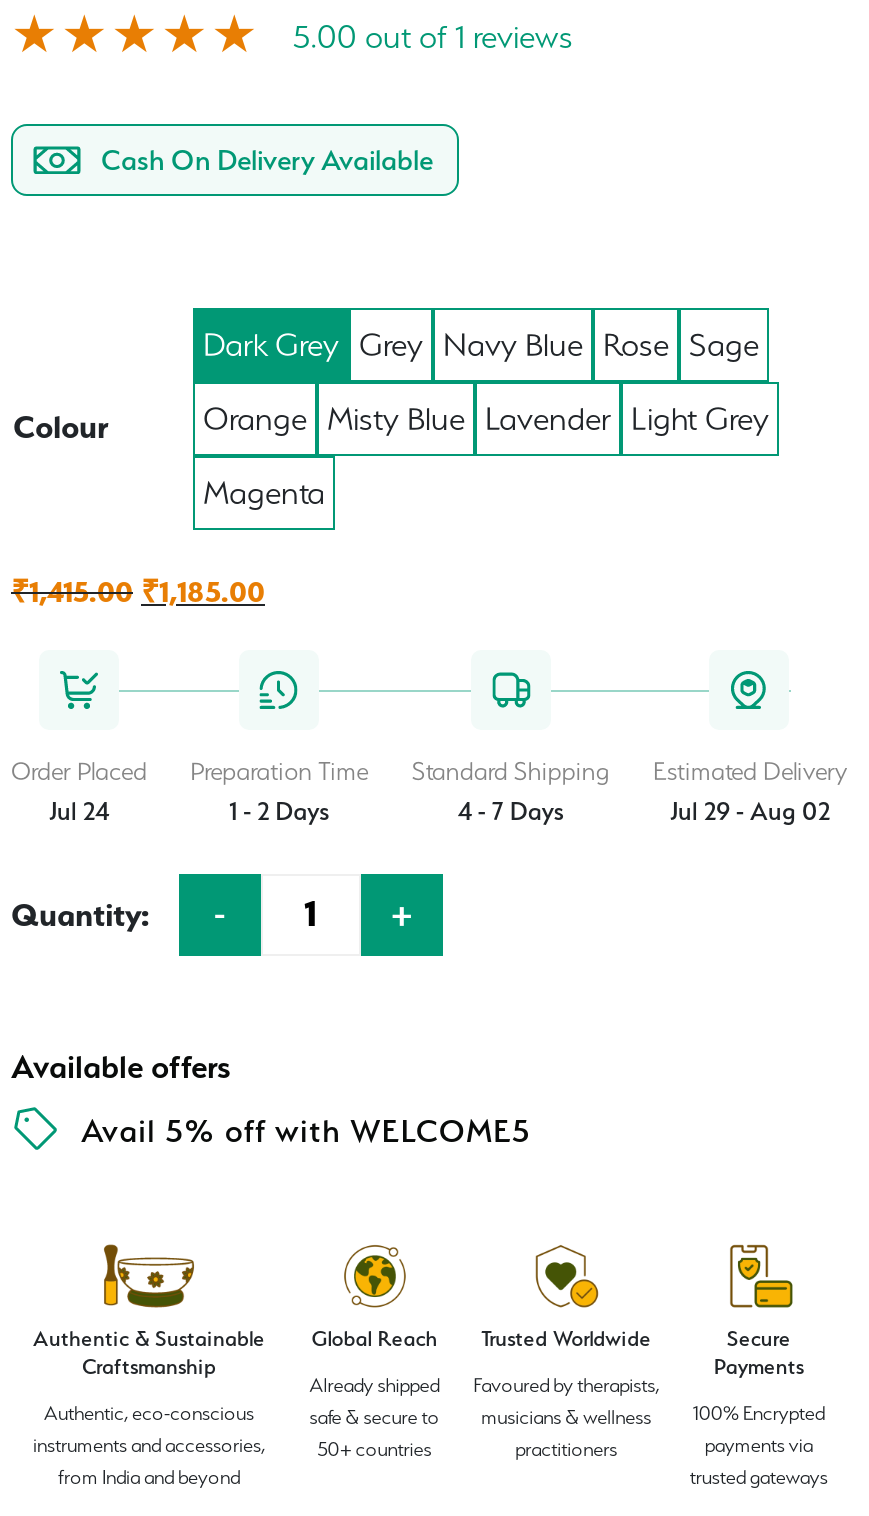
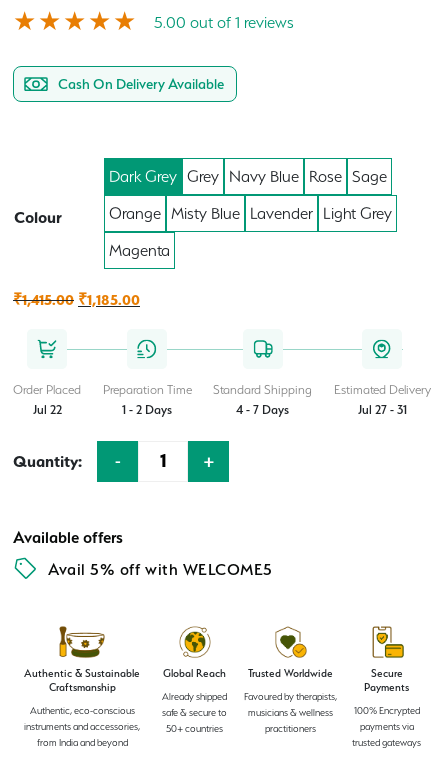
- Jul 24
+ Jul 22

- Jul 29 - Aug 02
+ Jul 27 - 31
